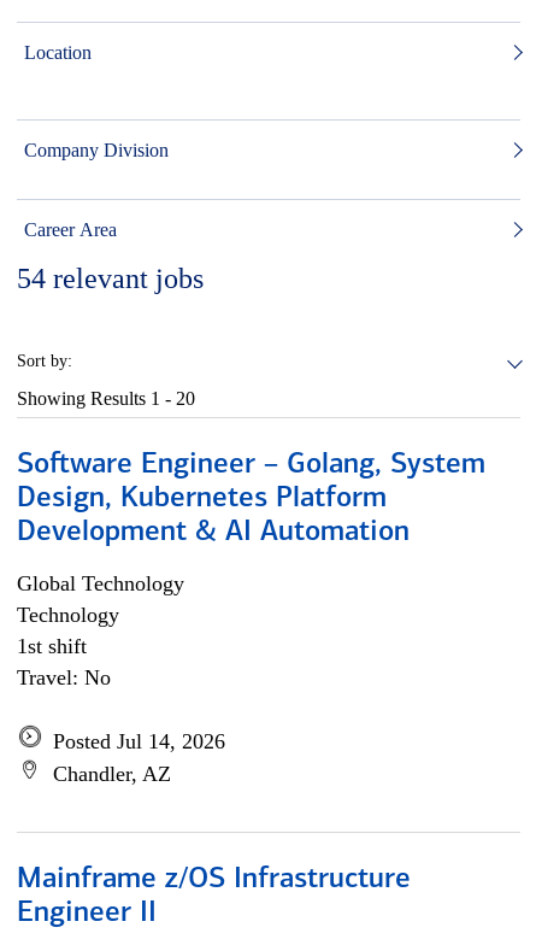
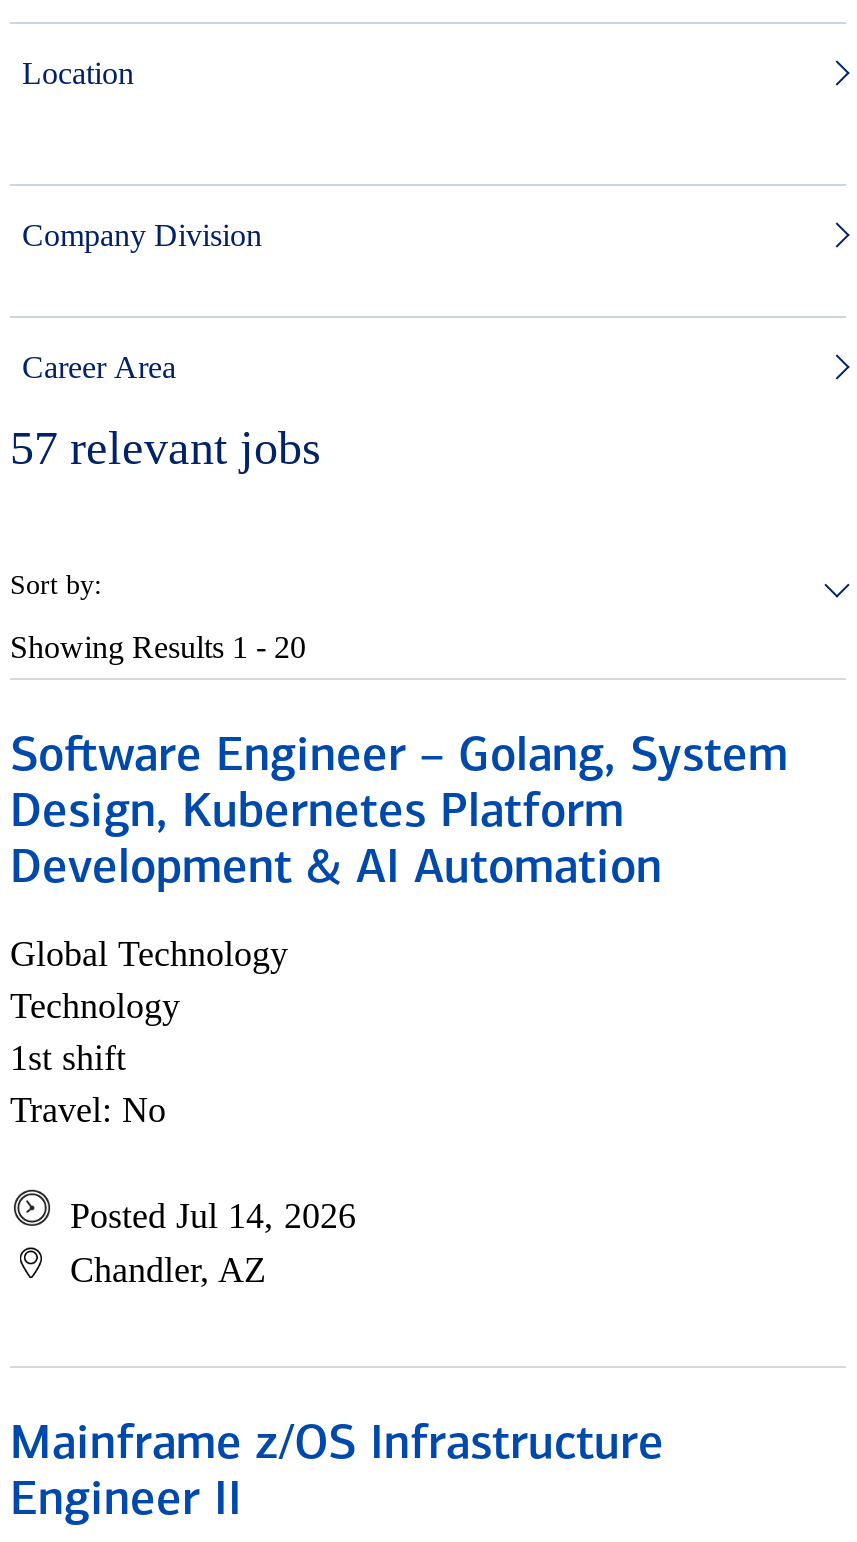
- 54 relevant jobs
+ 57 relevant jobs
